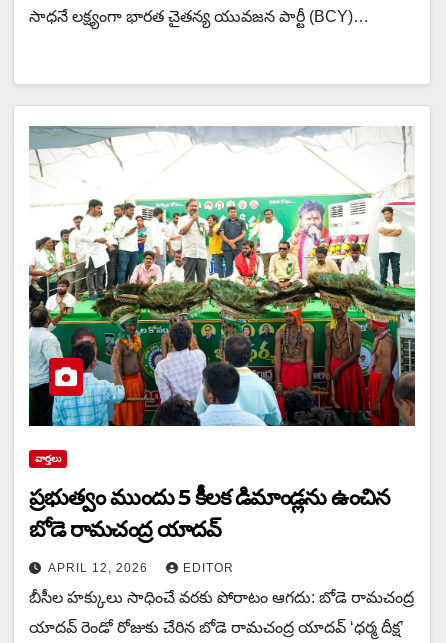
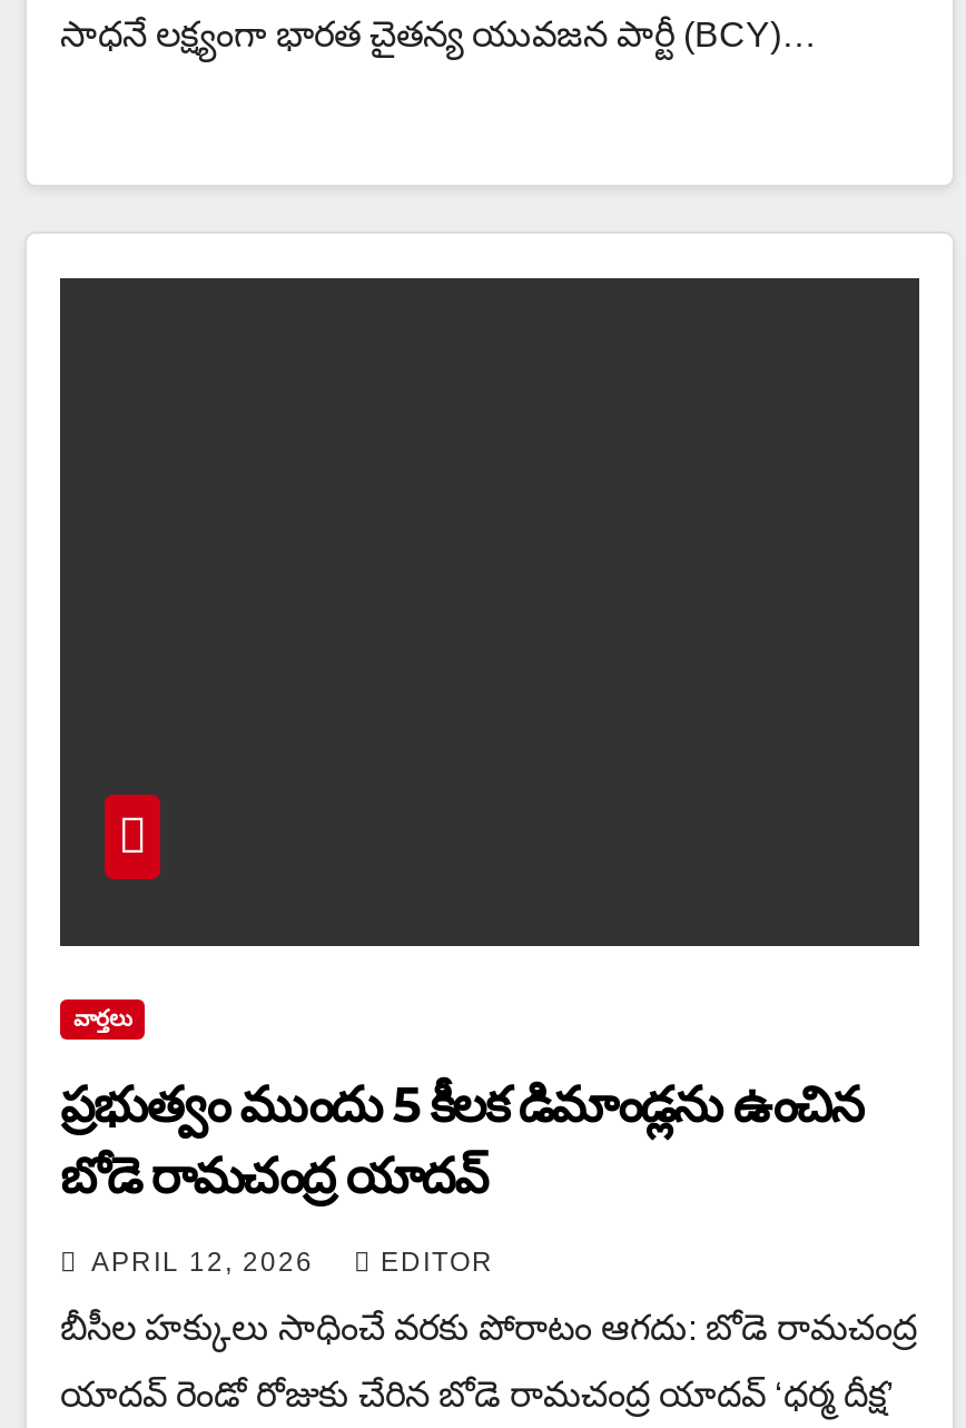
- [image]
